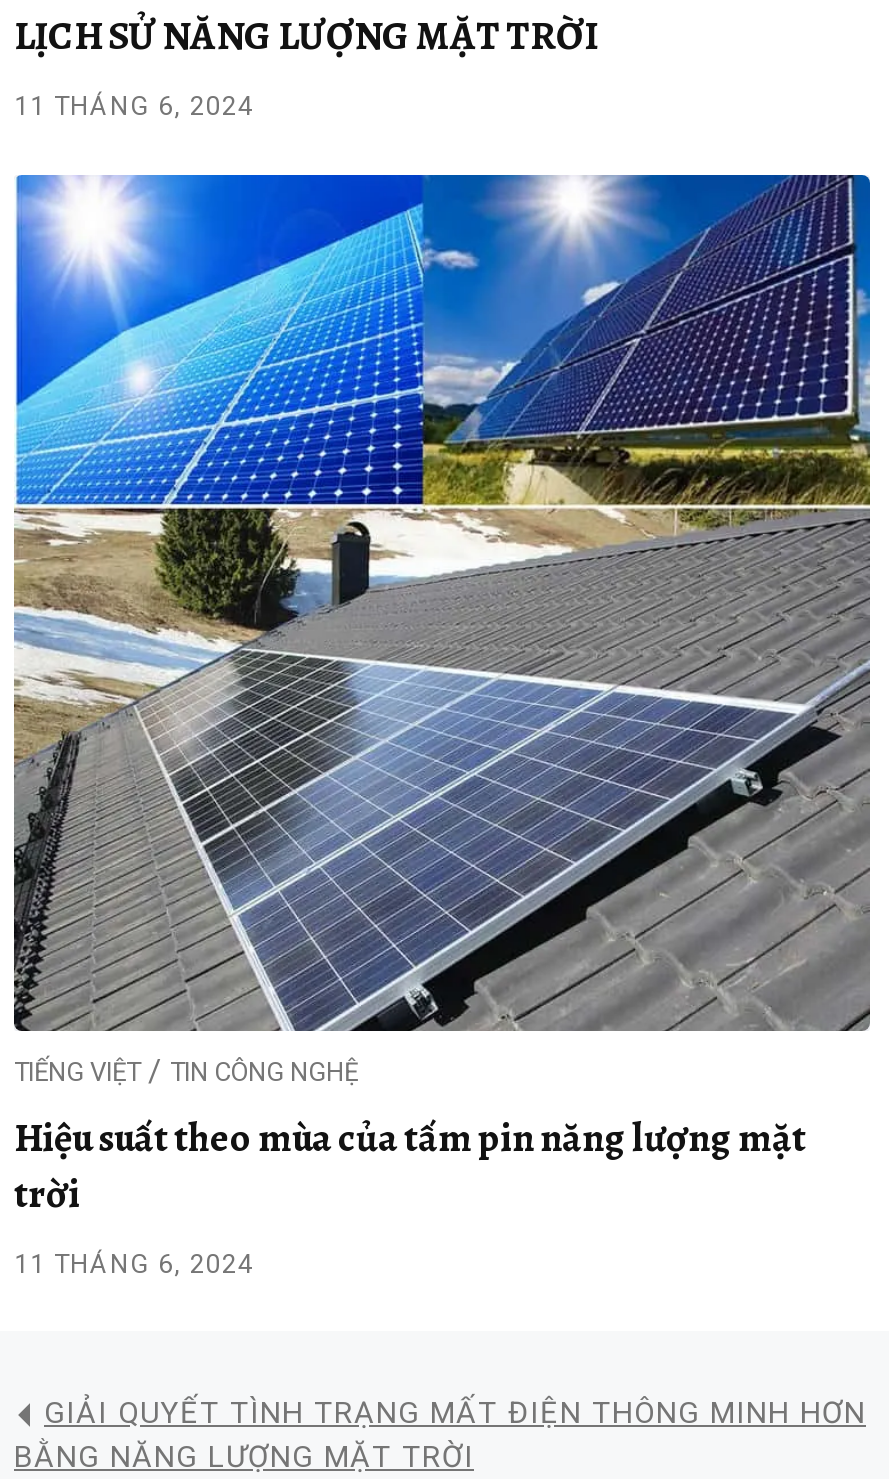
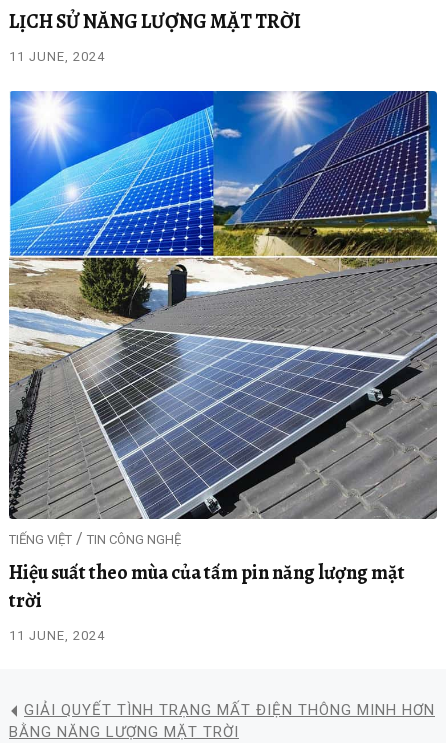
- 11 THÁNG 6, 2024
+ 11 JUNE, 2024

- 11 THÁNG 6, 2024
+ 11 JUNE, 2024
